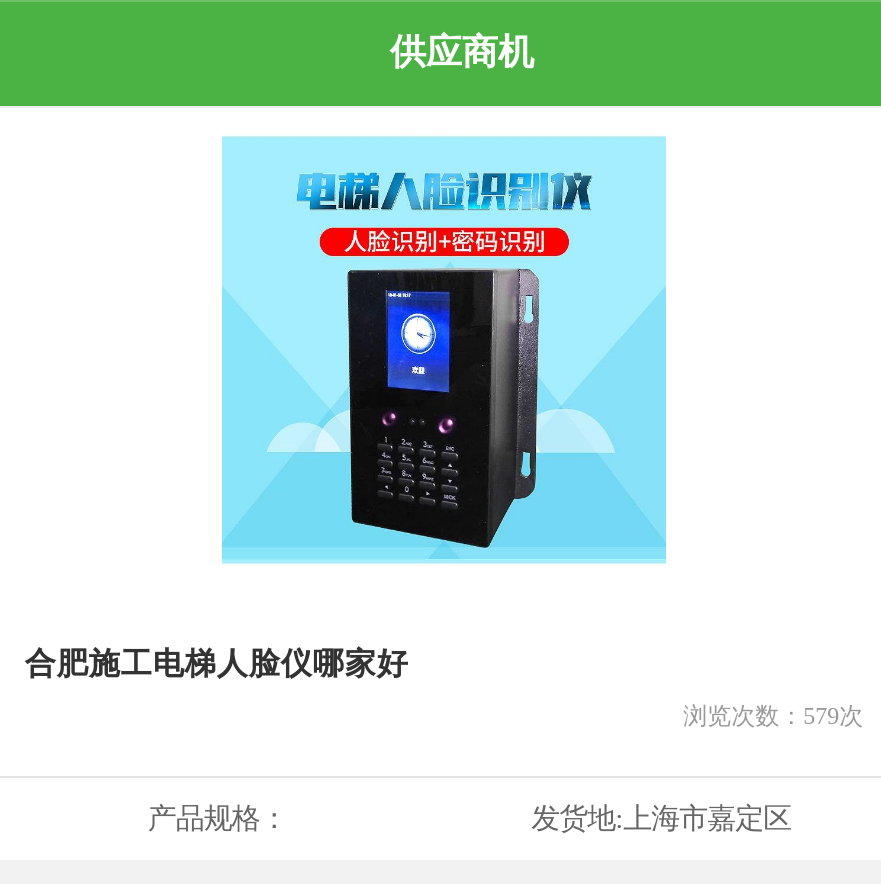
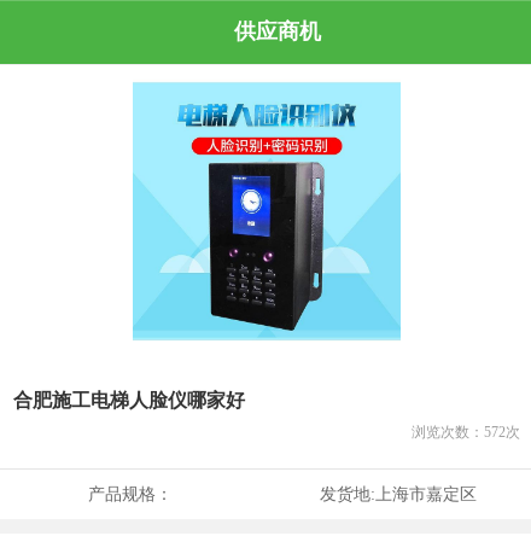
- 浏览次数：579次
+ 浏览次数：572次
